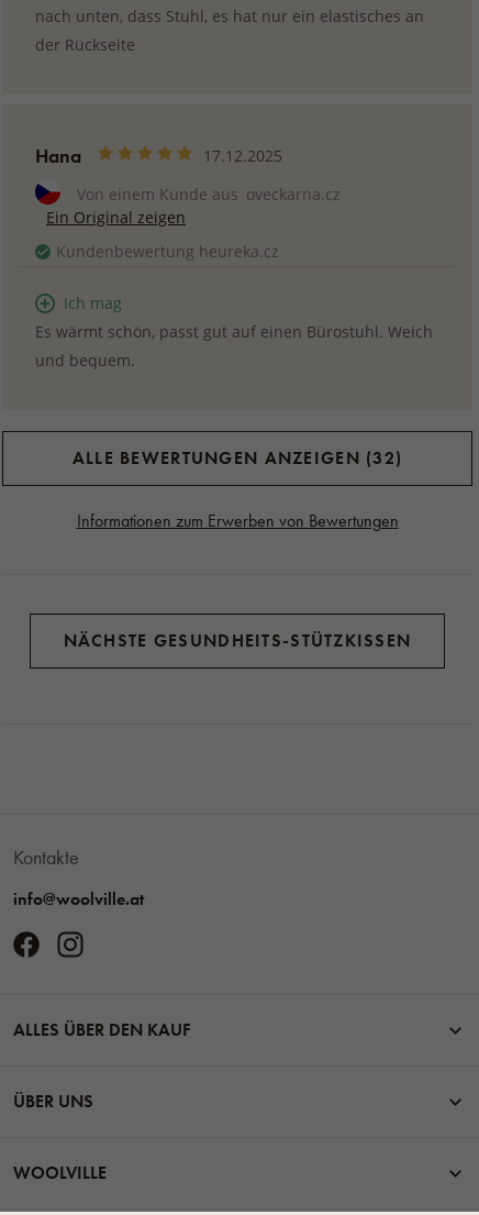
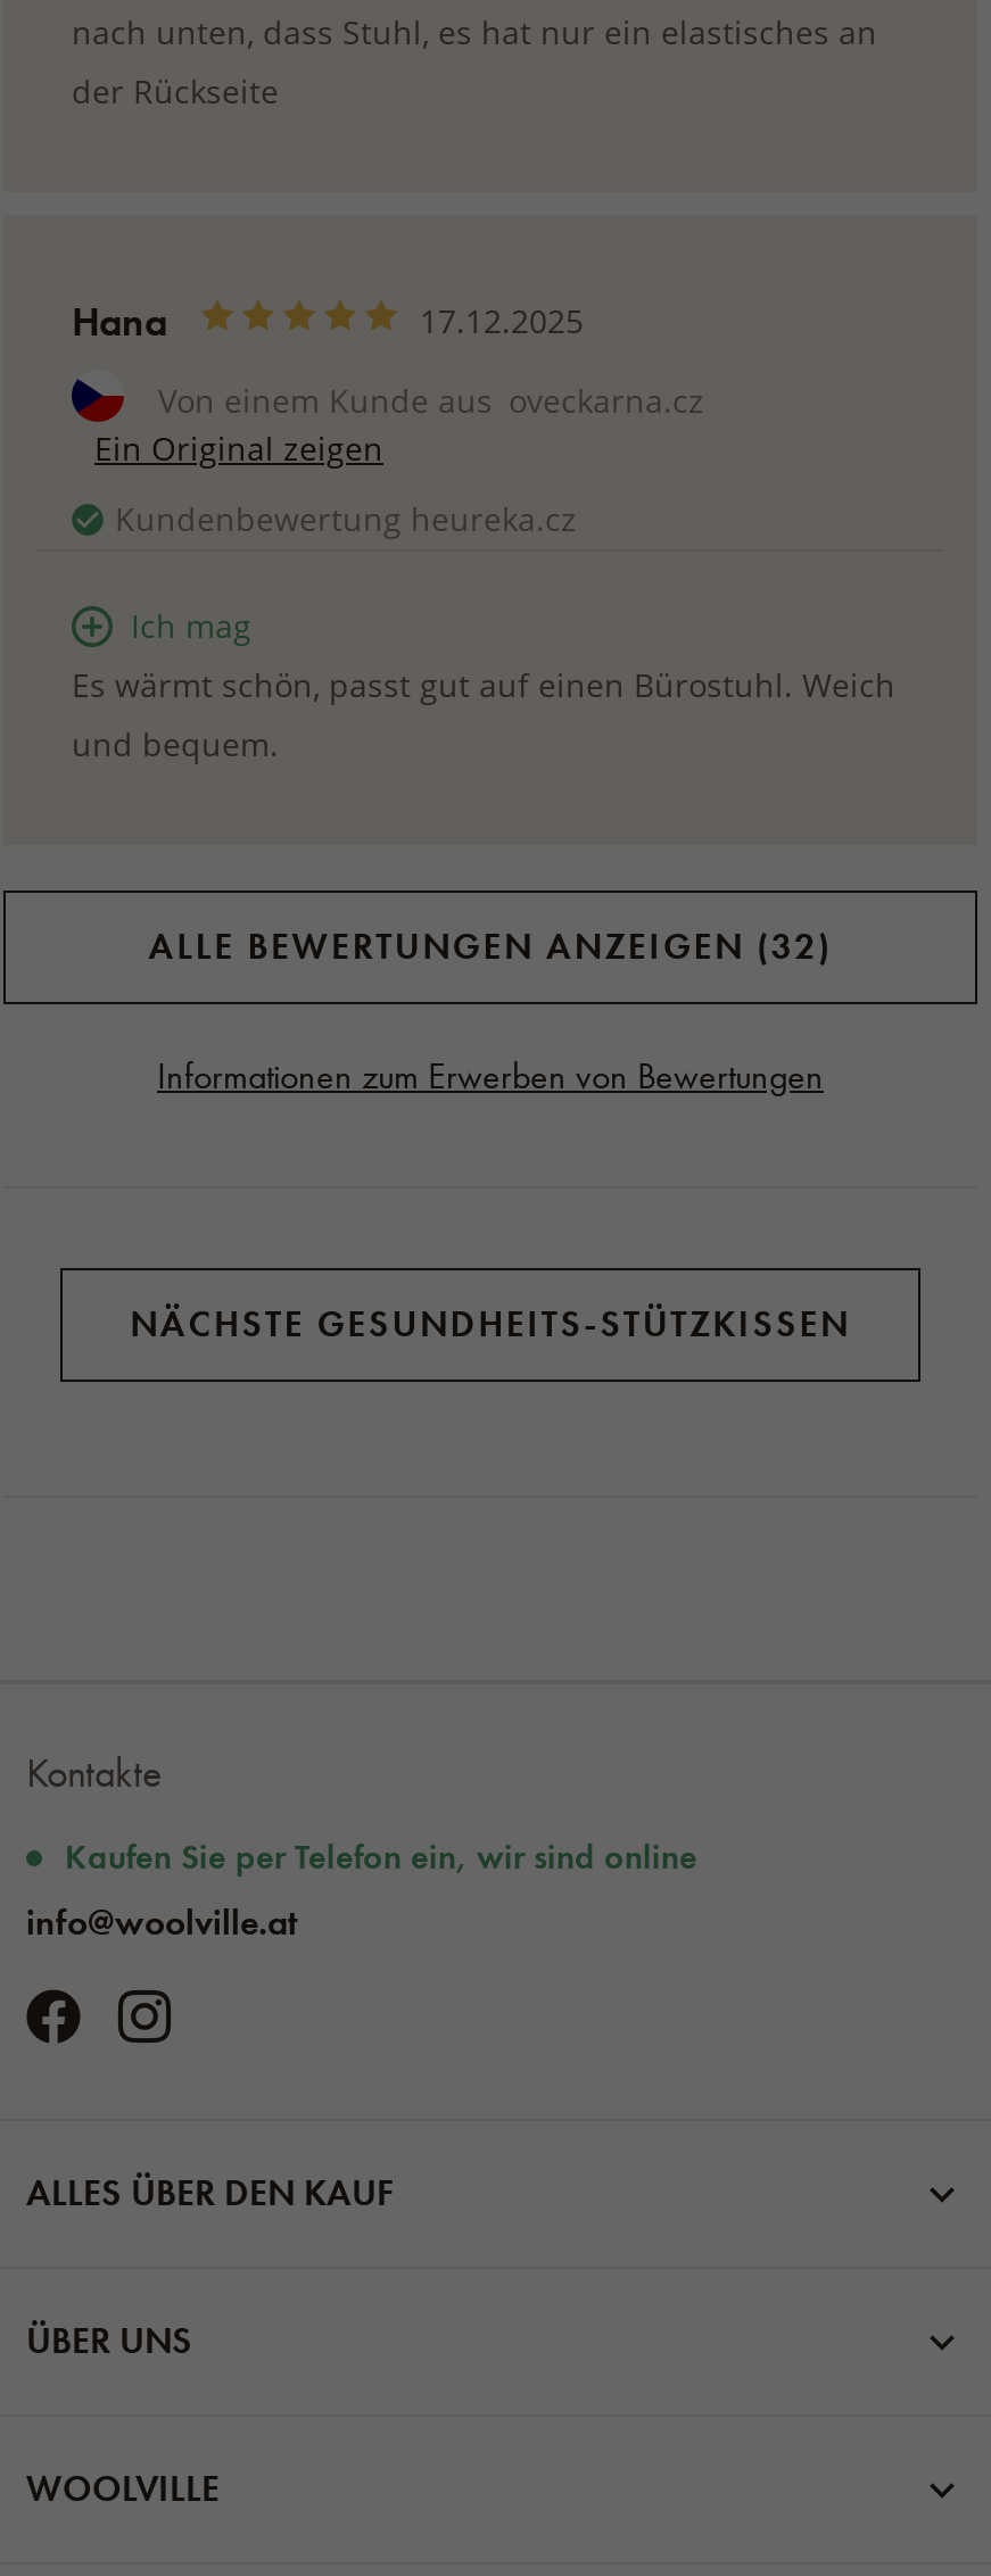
+ Kaufen Sie per Telefon ein, wir sind online
